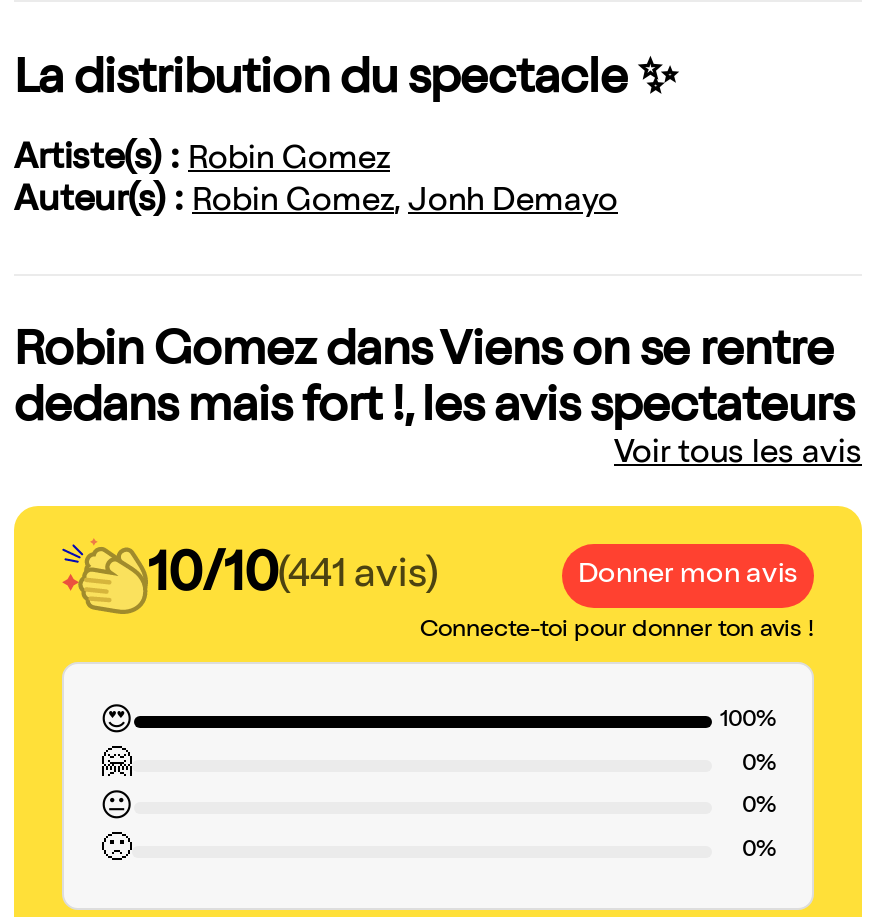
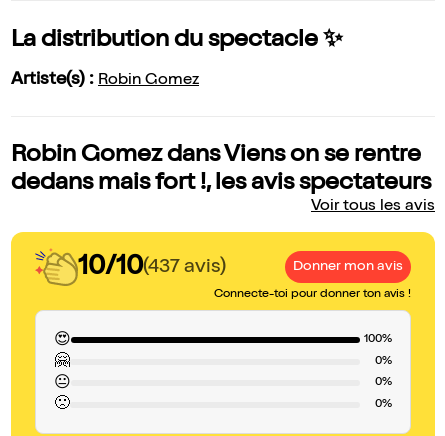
- Auteur(s) : Robin Gomez, Jonh Demayo

- 10/10(441 avis)
+ 10/10(437 avis)
